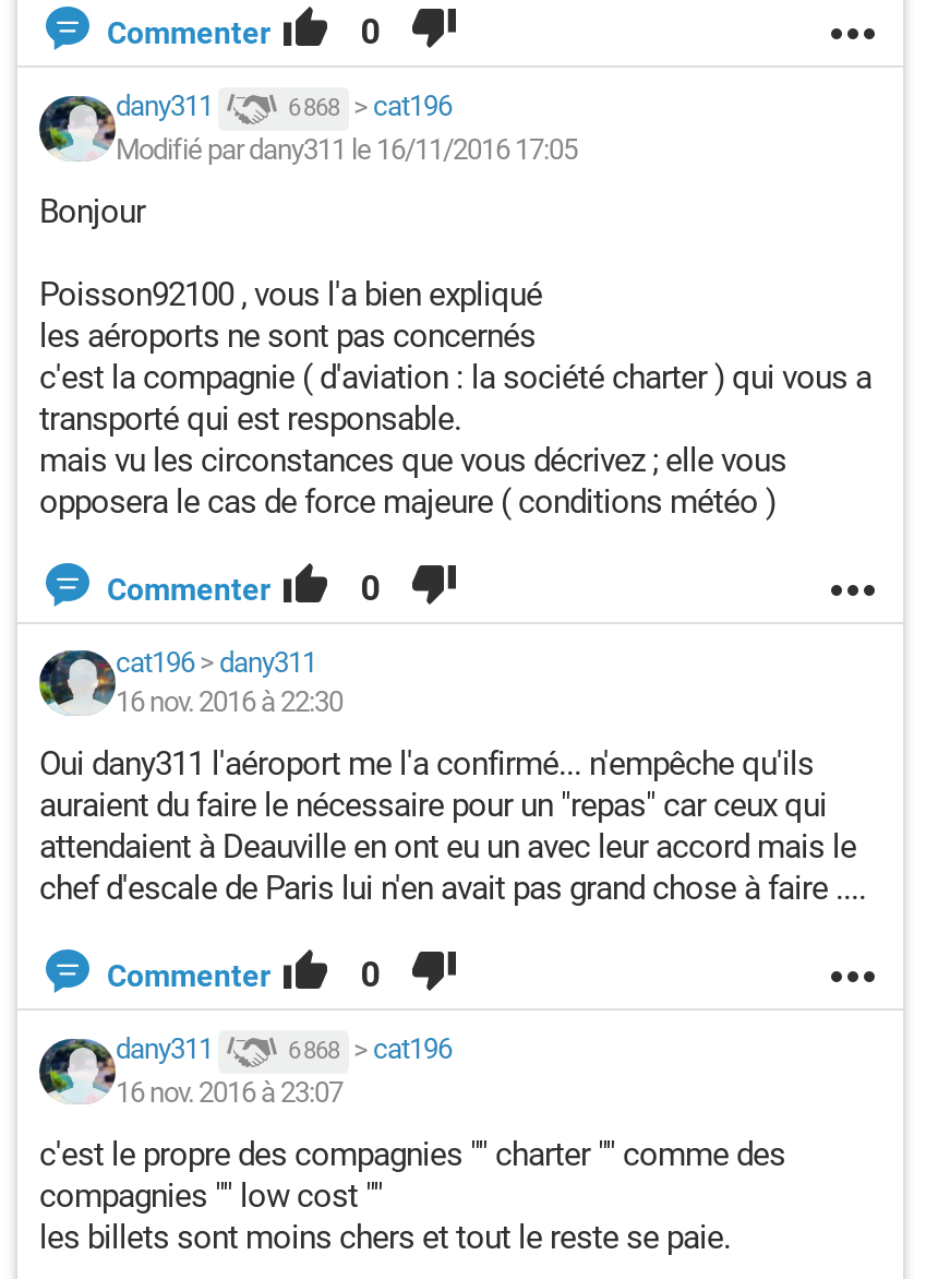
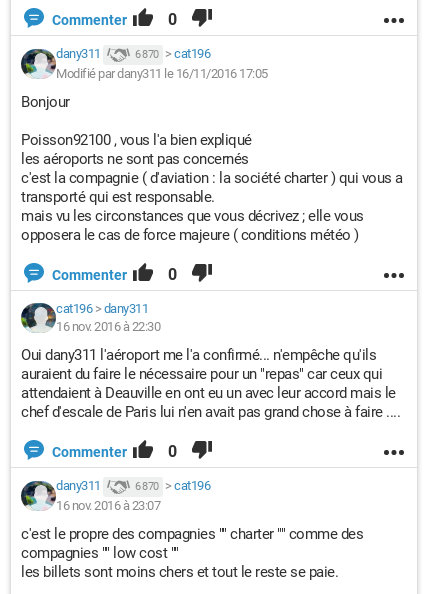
- 6 868 > cat196
+ 6 870 > cat196

- 6 868 > cat196
+ 6 870 > cat196
